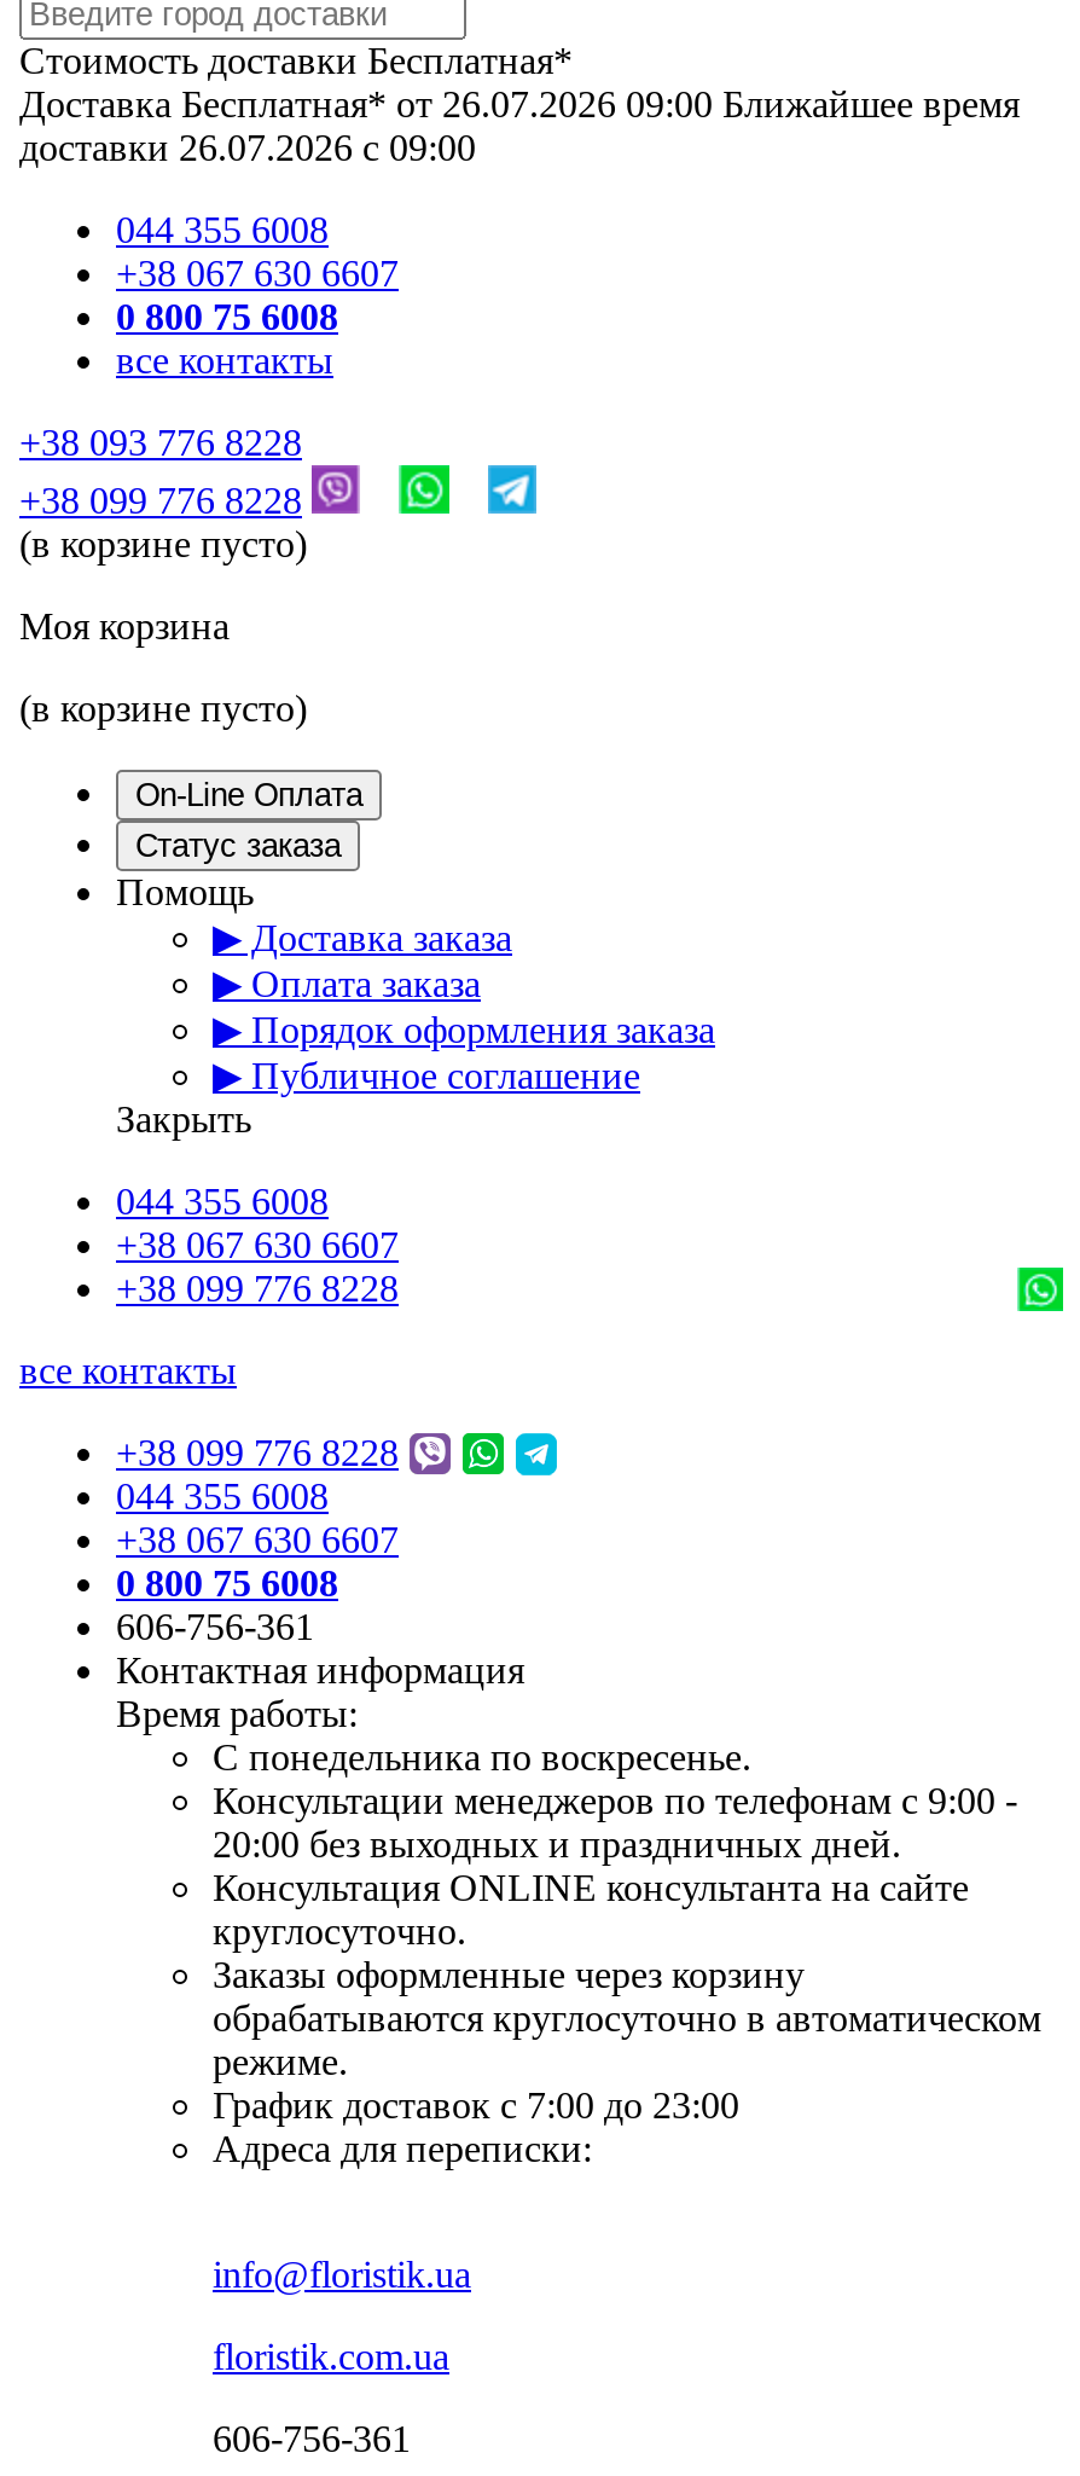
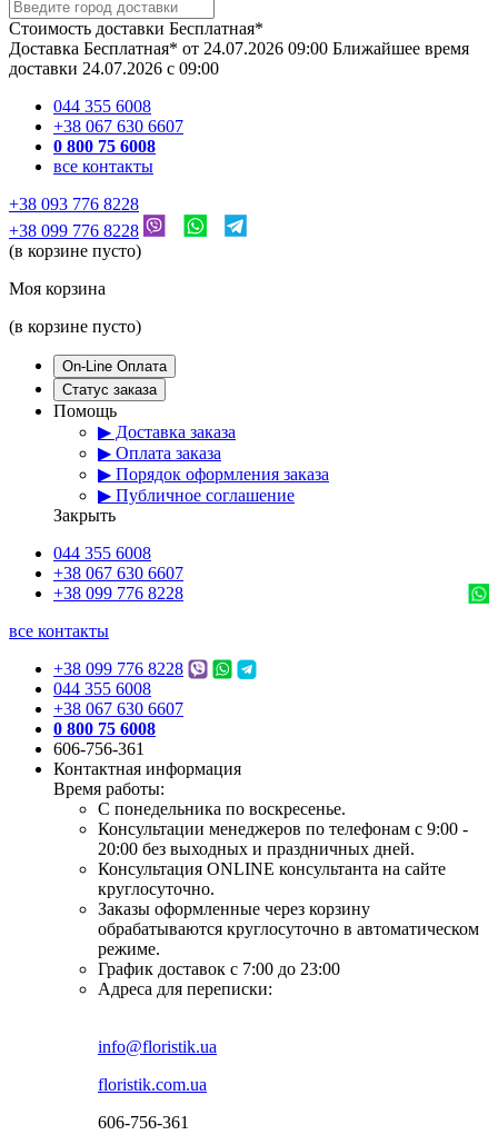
- Доставка Бесплатная* от 26.07.2026 09:00 Ближайшее время
+ Доставка Бесплатная* от 24.07.2026 09:00 Ближайшее время

- доставки 26.07.2026 c 09:00
+ доставки 24.07.2026 c 09:00
